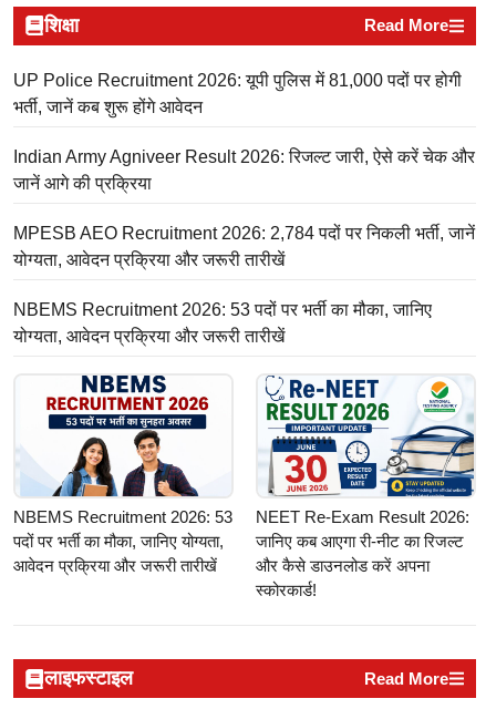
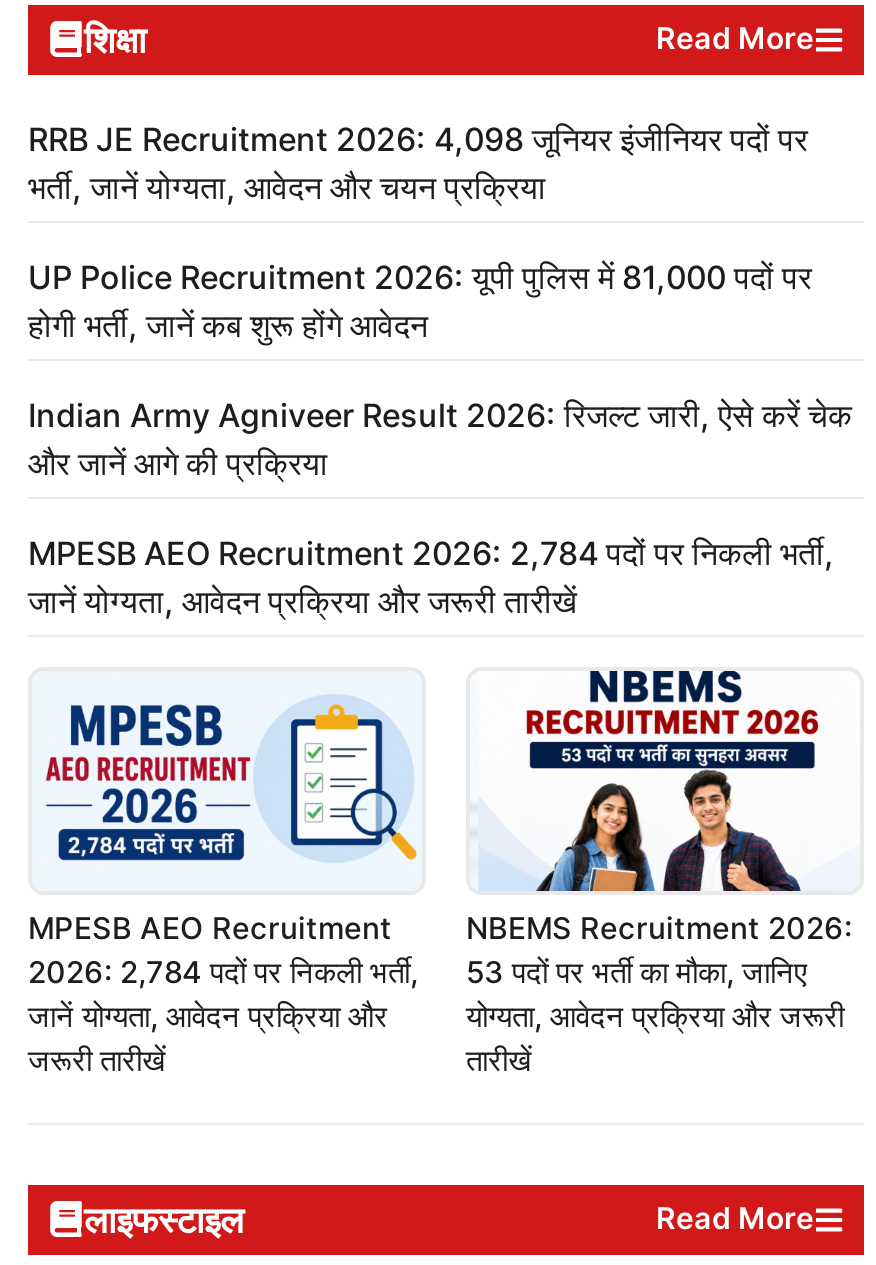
- UP Police Recruitment 2026: यूपी पुलिस में 81,000 पदों पर होगी
- भर्ती, जानें कब शुरू होंगे आवेदन
+ RRB JE Recruitment 2026: 4,098 जूनियर इंजीनियर पदों पर
+ भर्ती, जानें योग्यता, आवेदन और चयन प्रक्रिया

- Indian Army Agniveer Result 2026: रिजल्ट जारी, ऐसे करें चेक और
- जानें आगे की प्रक्रिया
+ UP Police Recruitment 2026: यूपी पुलिस में 81,000 पदों पर
+ होगी भर्ती, जानें कब शुरू होंगे आवेदन

- MPESB AEO Recruitment 2026: 2,784 पदों पर निकली भर्ती, जानें
- योग्यता, आवेदन प्रक्रिया और जरूरी तारीखें
+ Indian Army Agniveer Result 2026: रिजल्ट जारी, ऐसे करें चेक
+ और जानें आगे की प्रक्रिया

- NBEMS Recruitment 2026: 53 पदों पर भर्ती का मौका, जानिए
- योग्यता, आवेदन प्रक्रिया और जरूरी तारीखें
+ MPESB AEO Recruitment 2026: 2,784 पदों पर निकली भर्ती,
+ जानें योग्यता, आवेदन प्रक्रिया और जरूरी तारीखें

- [image]
- NBEMS Recruitment 2026: 53
- पदों पर भर्ती का मौका, जानिए योग्यता,
- आवेदन प्रक्रिया और जरूरी तारीखें
+ [image]
+ MPESB AEO Recruitment
+ 2026: 2,784 पदों पर निकली भर्ती,
+ जानें योग्यता, आवेदन प्रक्रिया और
+ जरूरी तारीखें

- [image]
- NEET Re-Exam Result 2026:
- जानिए कब आएगा री-नीट का रिजल्ट
- और कैसे डाउनलोड करें अपना
- स्कोरकार्ड!
+ [image]
+ NBEMS Recruitment 2026:
+ 53 पदों पर भर्ती का मौका, जानिए
+ योग्यता, आवेदन प्रक्रिया और जरूरी
+ तारीखें
